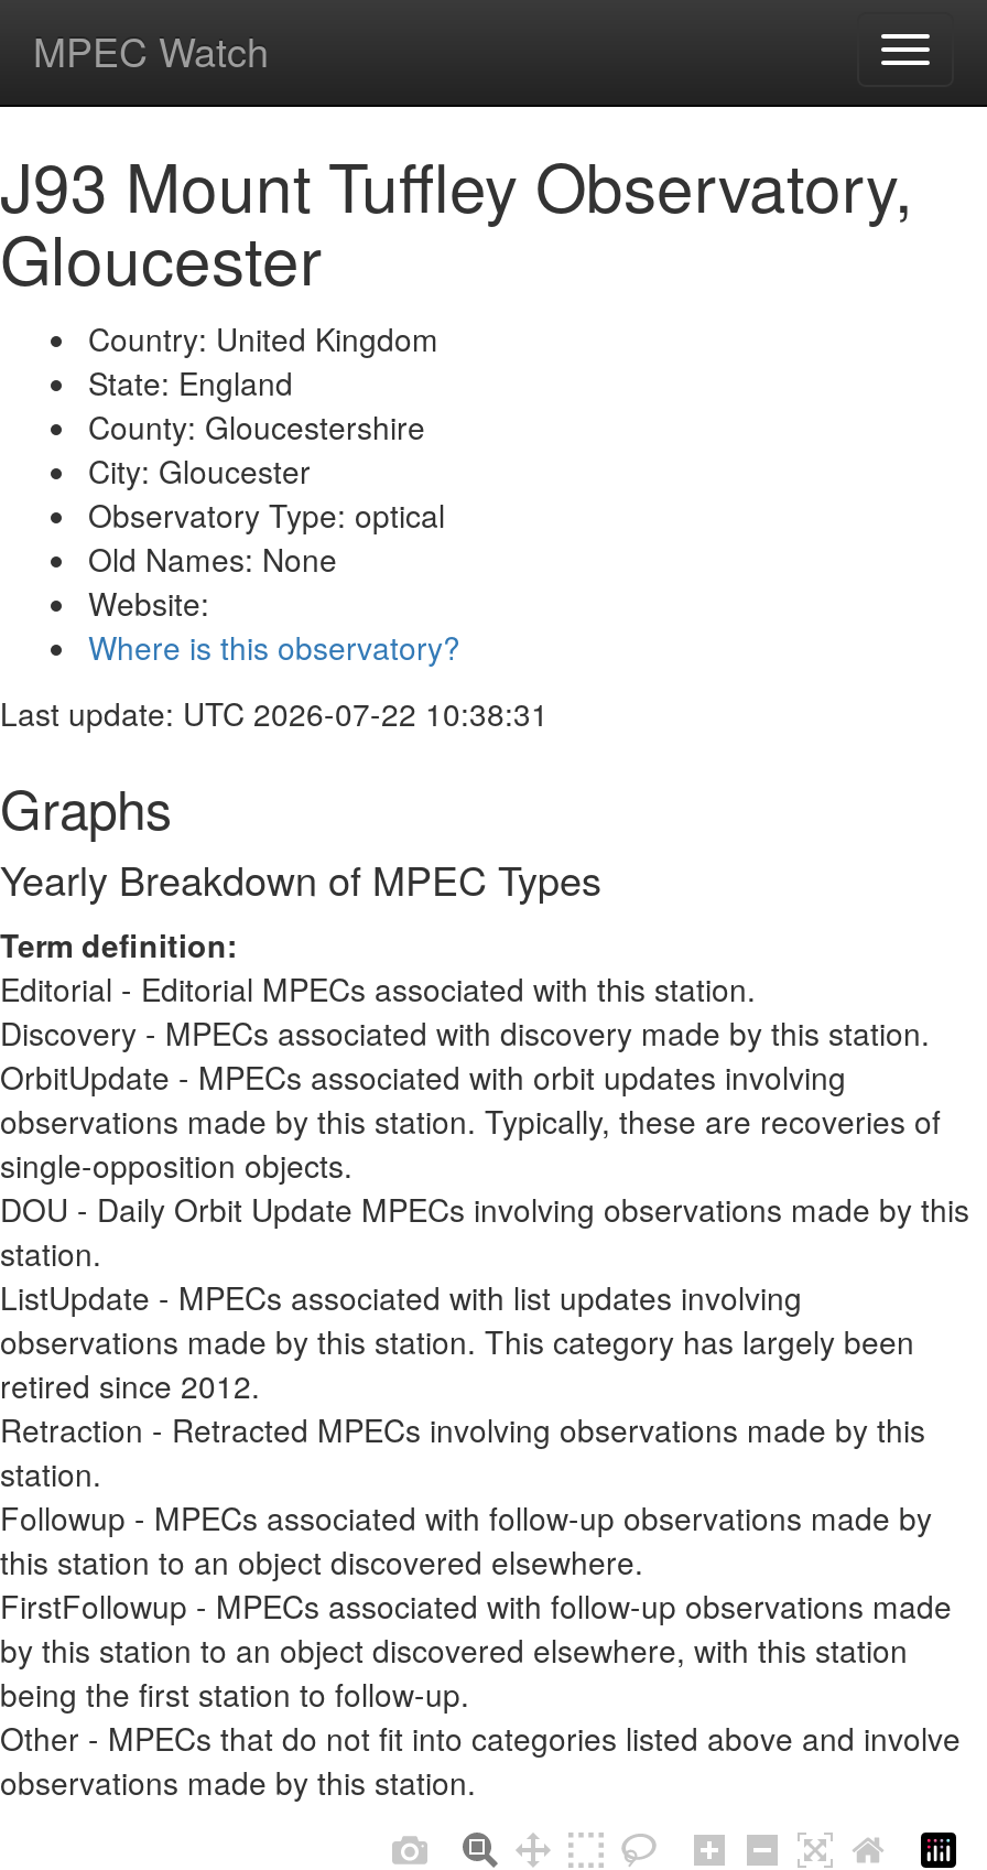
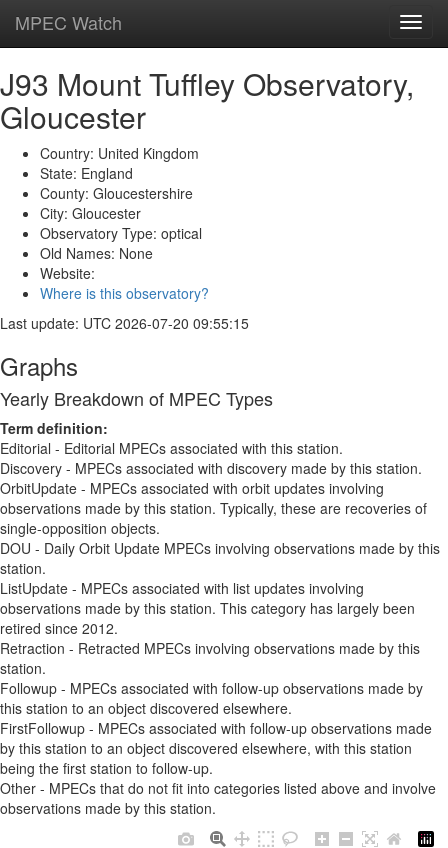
- Last update: UTC 2026-07-22 10:38:31
+ Last update: UTC 2026-07-20 09:55:15
